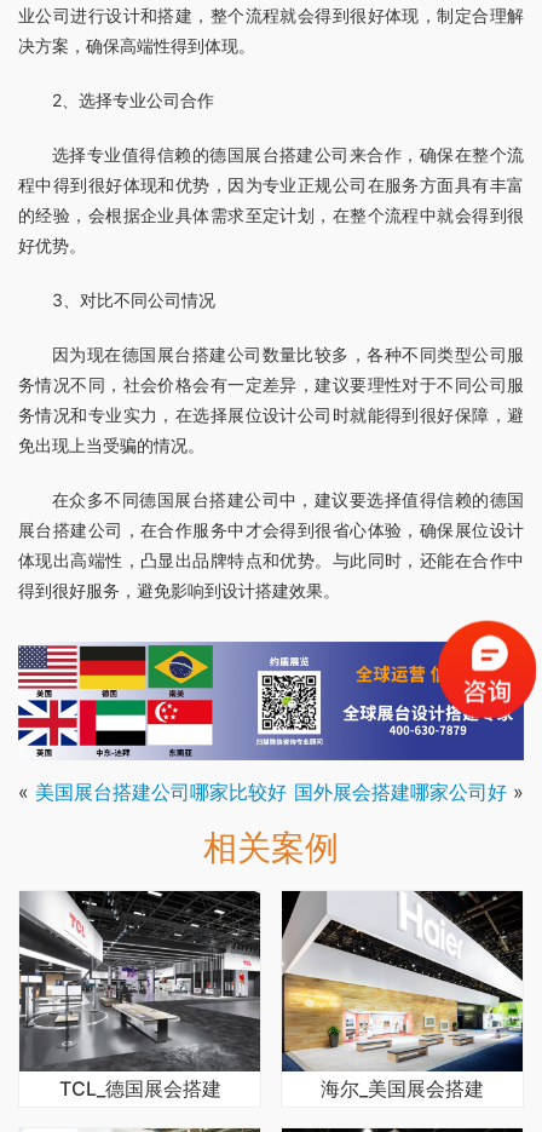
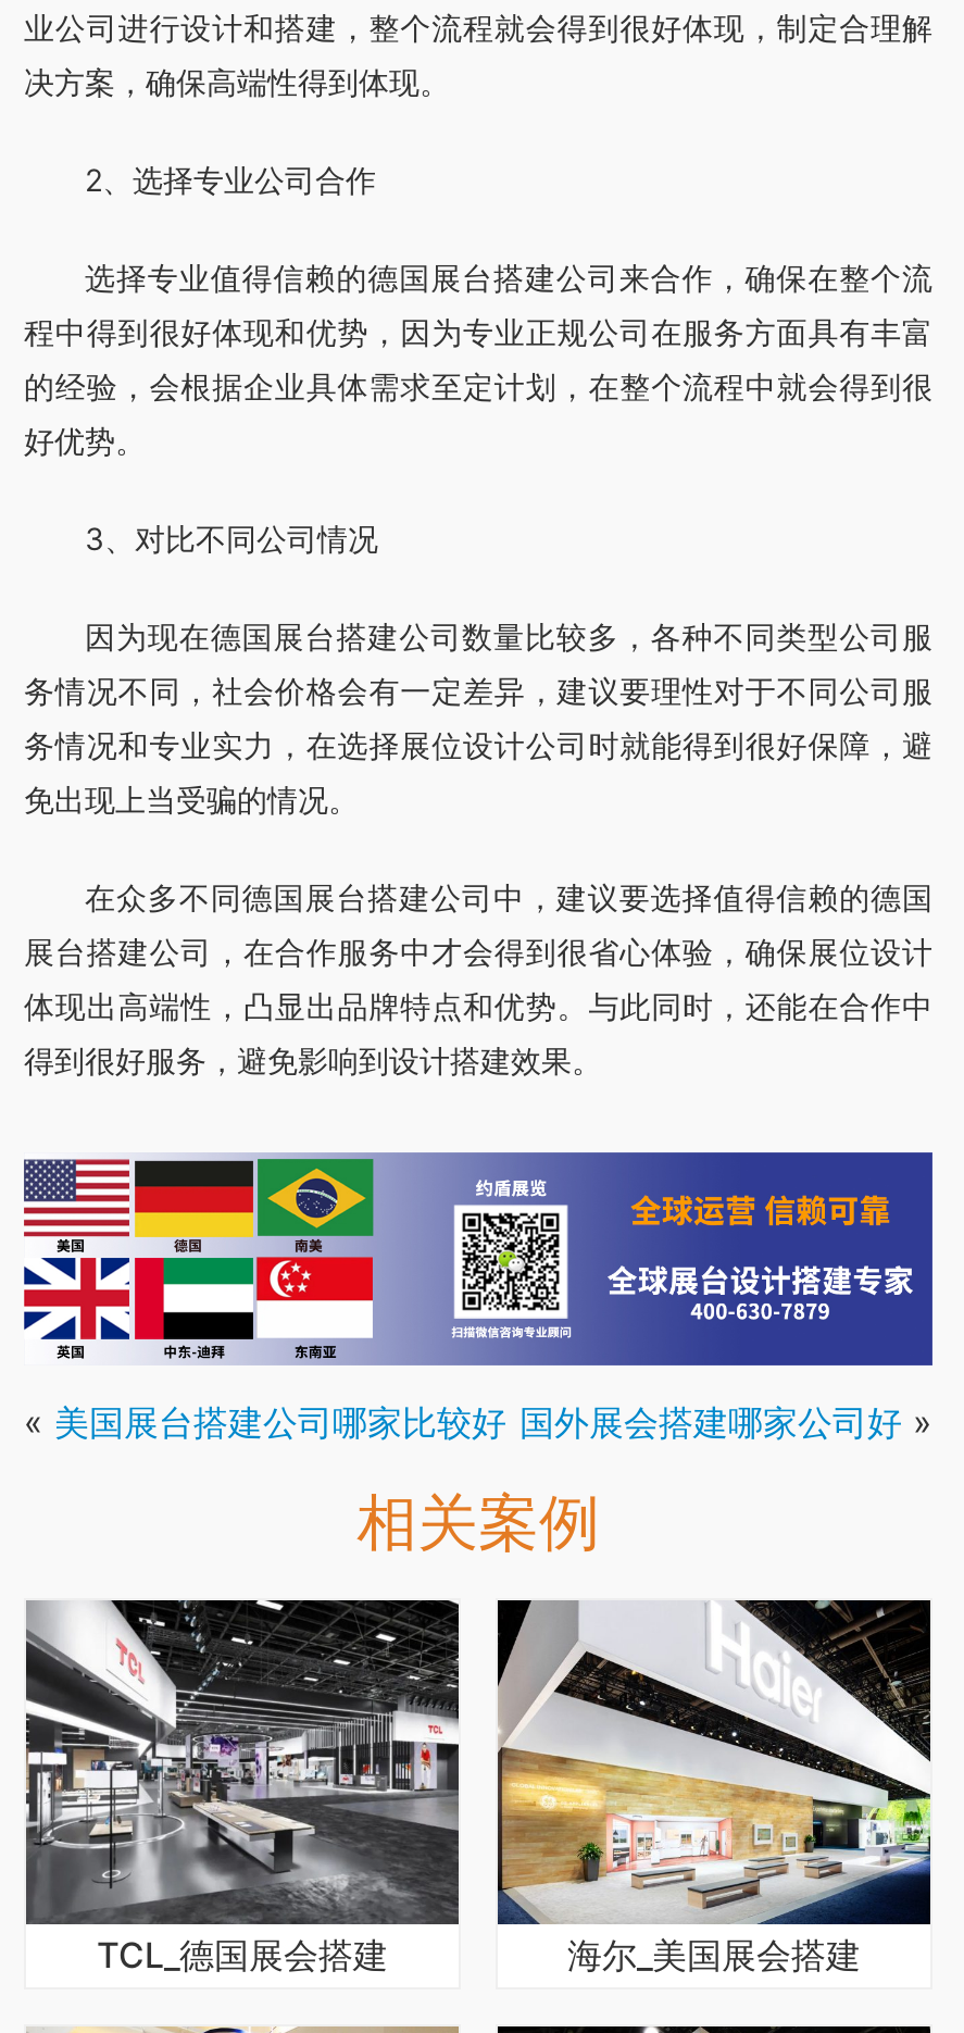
- [image]
+ [image]
